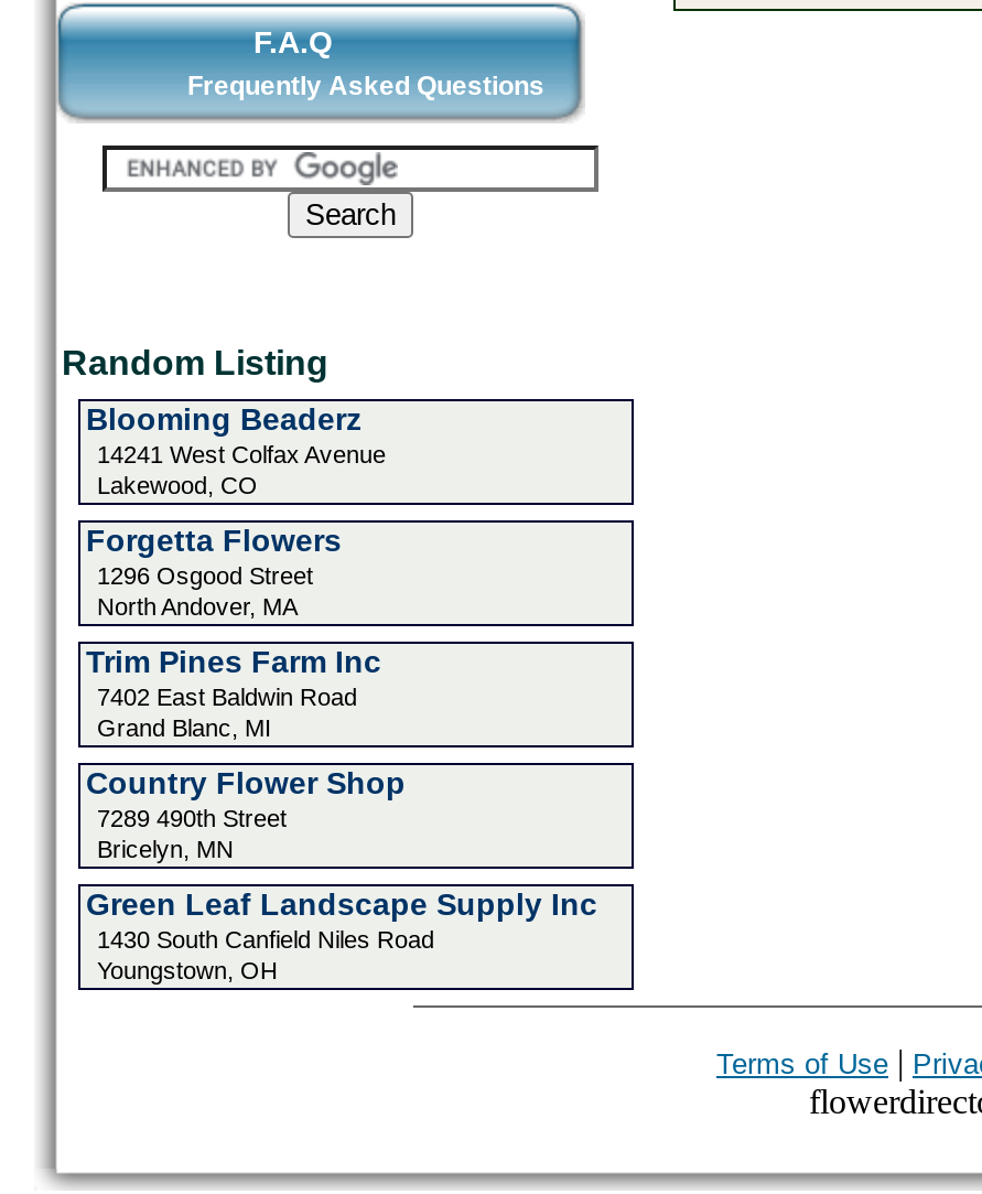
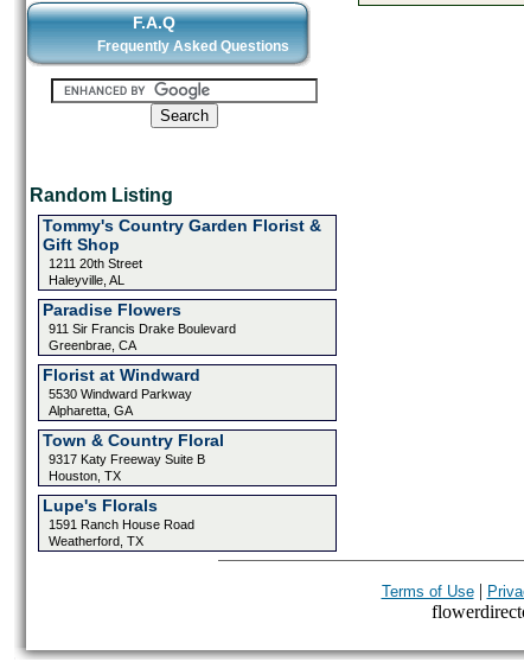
- Blooming Beaderz
- 14241 West Colfax Avenue
- Lakewood, CO
+ Tommy's Country Garden Florist &
+ Gift Shop
+ 1211 20th Street
+ Haleyville, AL

- Forgetta Flowers
- 1296 Osgood Street
- North Andover, MA
+ Paradise Flowers
+ 911 Sir Francis Drake Boulevard
+ Greenbrae, CA

- Trim Pines Farm Inc
- 7402 East Baldwin Road
- Grand Blanc, MI
+ Florist at Windward
+ 5530 Windward Parkway
+ Alpharetta, GA

- Country Flower Shop
- 7289 490th Street
- Bricelyn, MN
+ Town & Country Floral
+ 9317 Katy Freeway Suite B
+ Houston, TX

- Green Leaf Landscape Supply Inc
- 1430 South Canfield Niles Road
- Youngstown, OH
+ Lupe's Florals
+ 1591 Ranch House Road
+ Weatherford, TX
